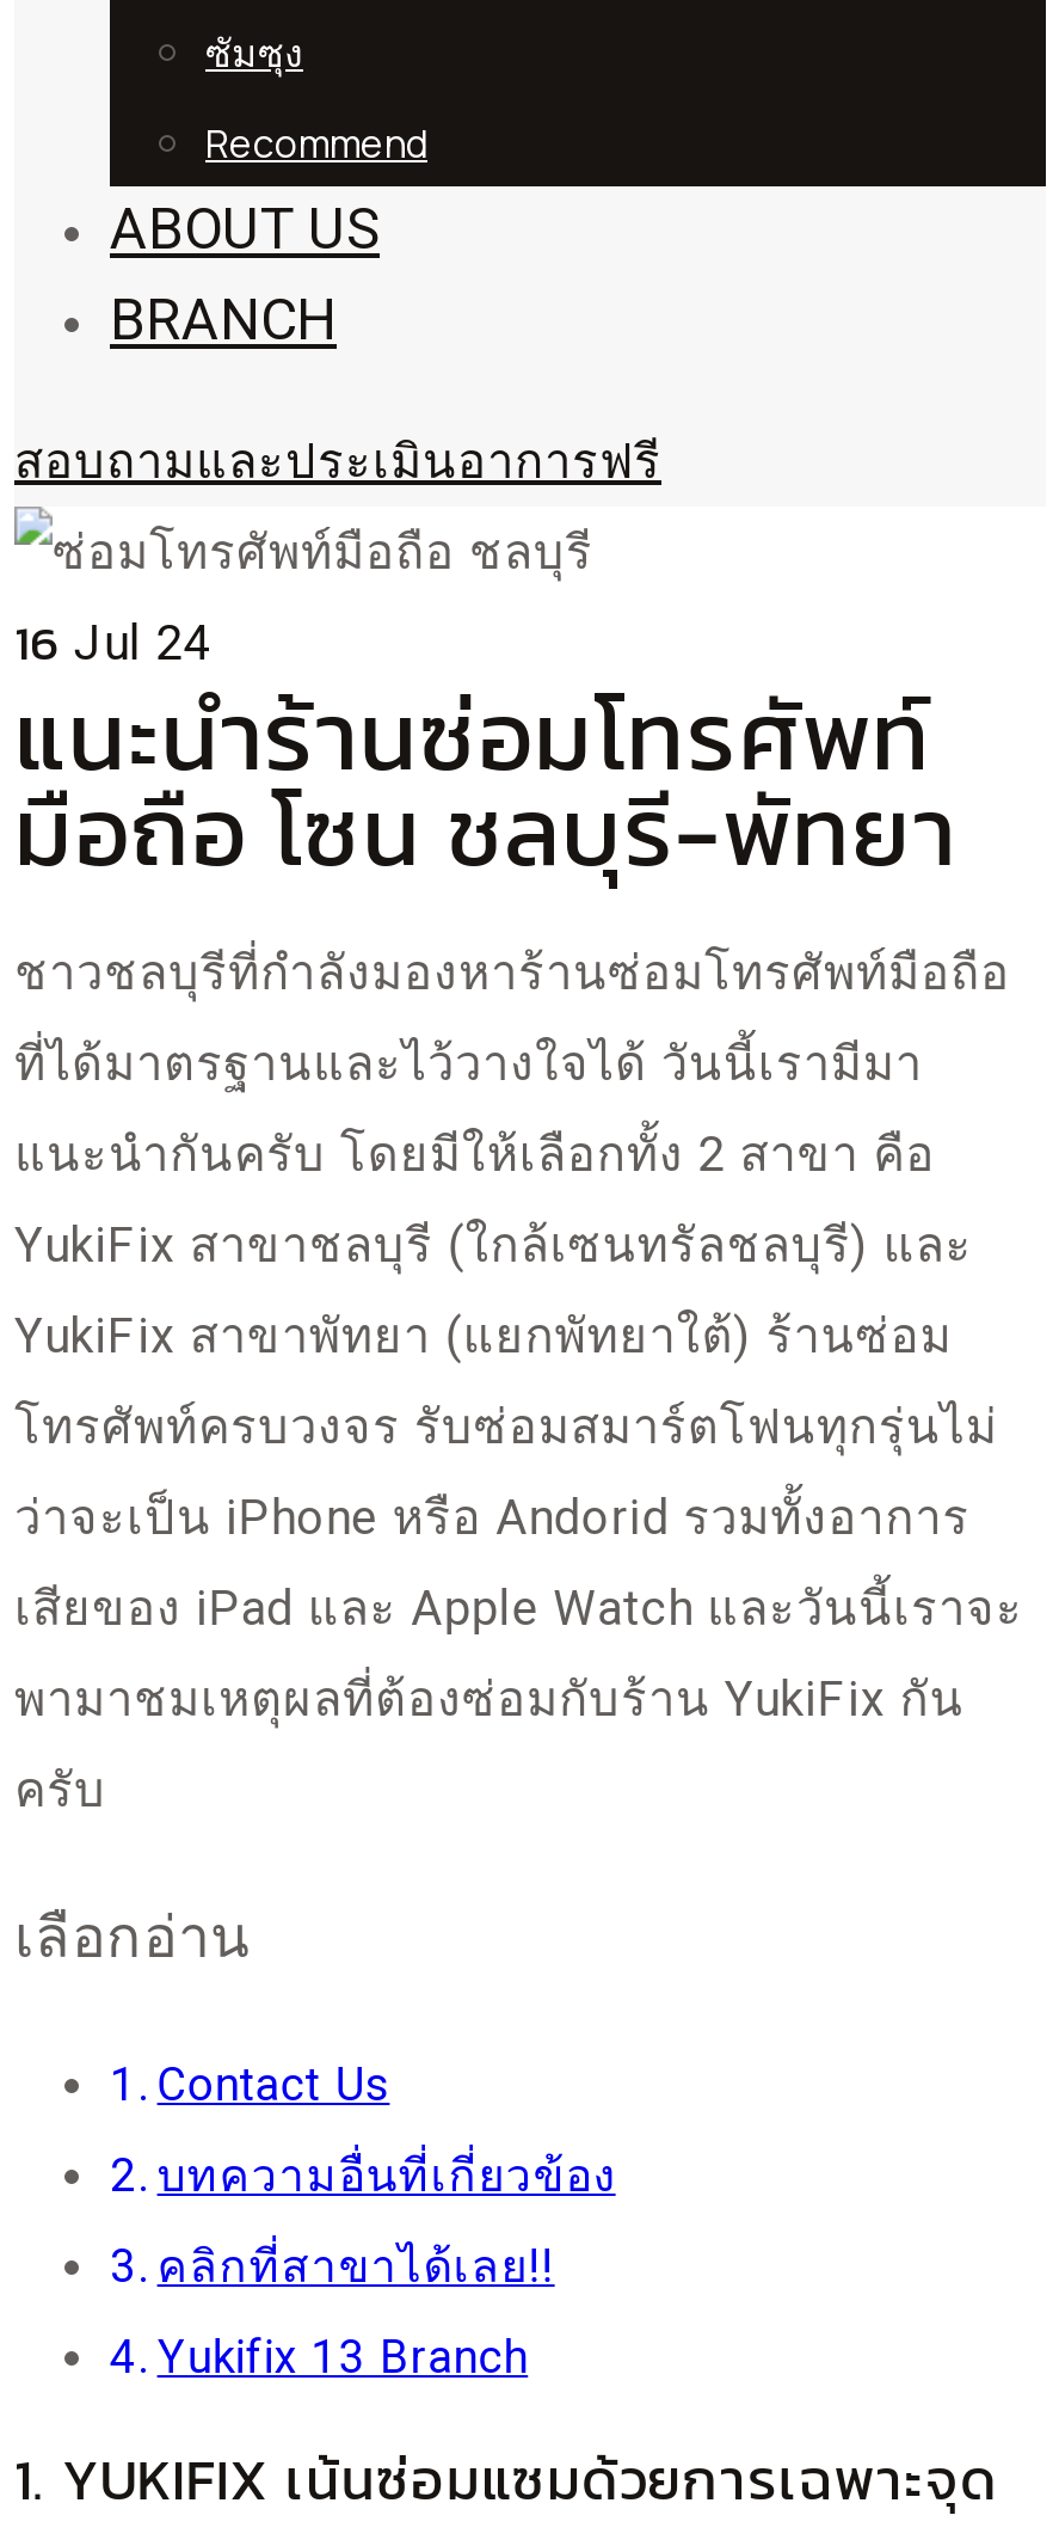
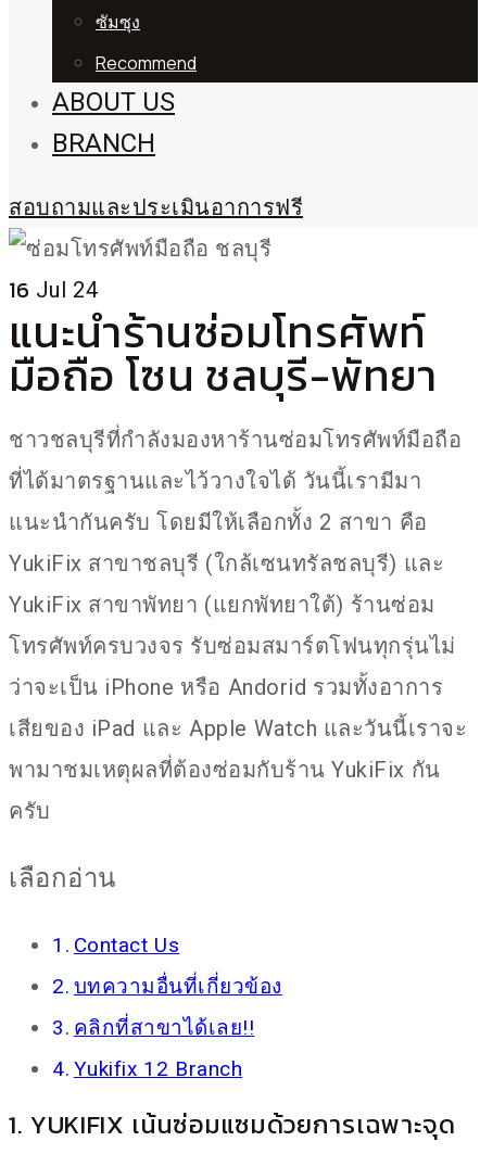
- Yukifix 13 Branch
+ Yukifix 12 Branch
